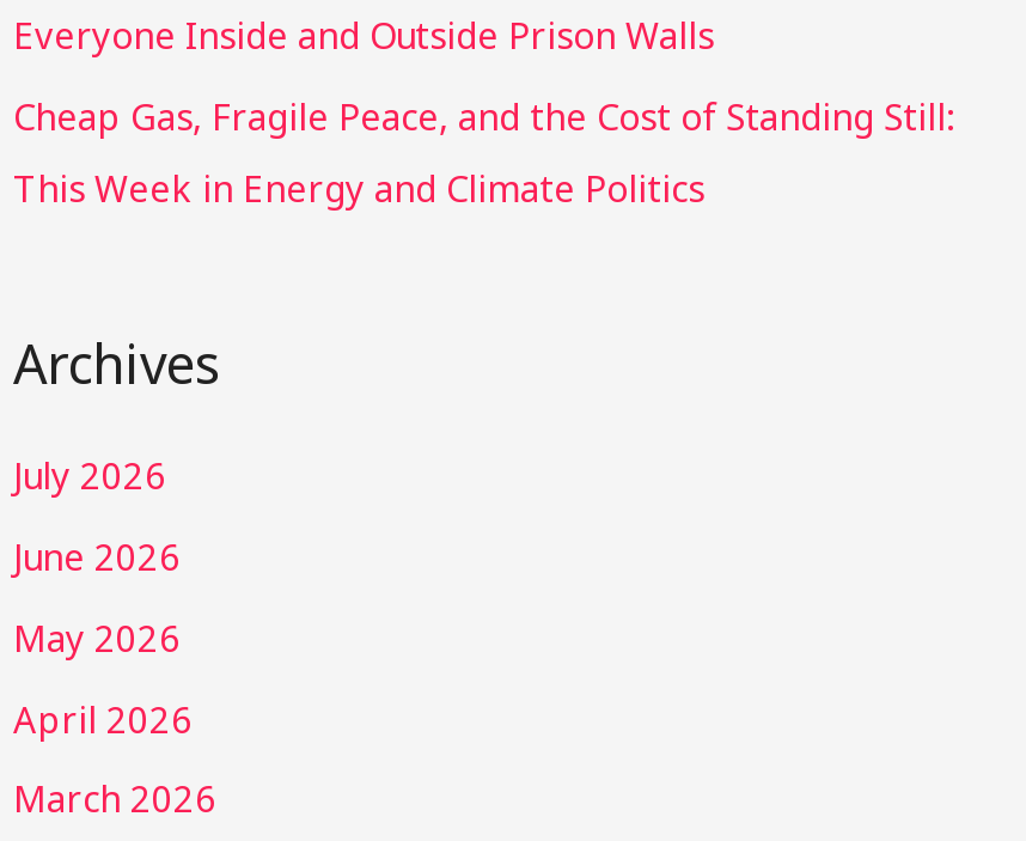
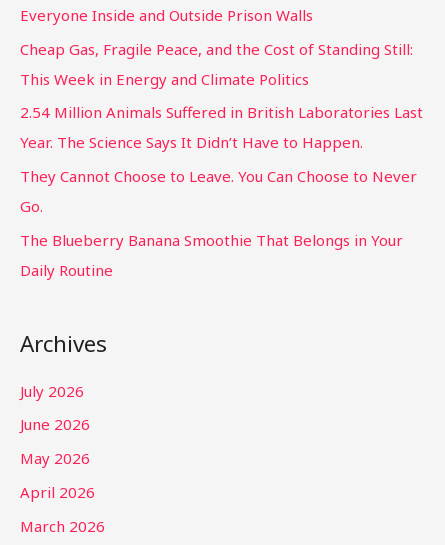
+ 2.54 Million Animals Suffered in British Laboratories Last
+ Year. The Science Says It Didn’t Have to Happen.
+ They Cannot Choose to Leave. You Can Choose to Never
+ Go.
+ The Blueberry Banana Smoothie That Belongs in Your
+ Daily Routine
